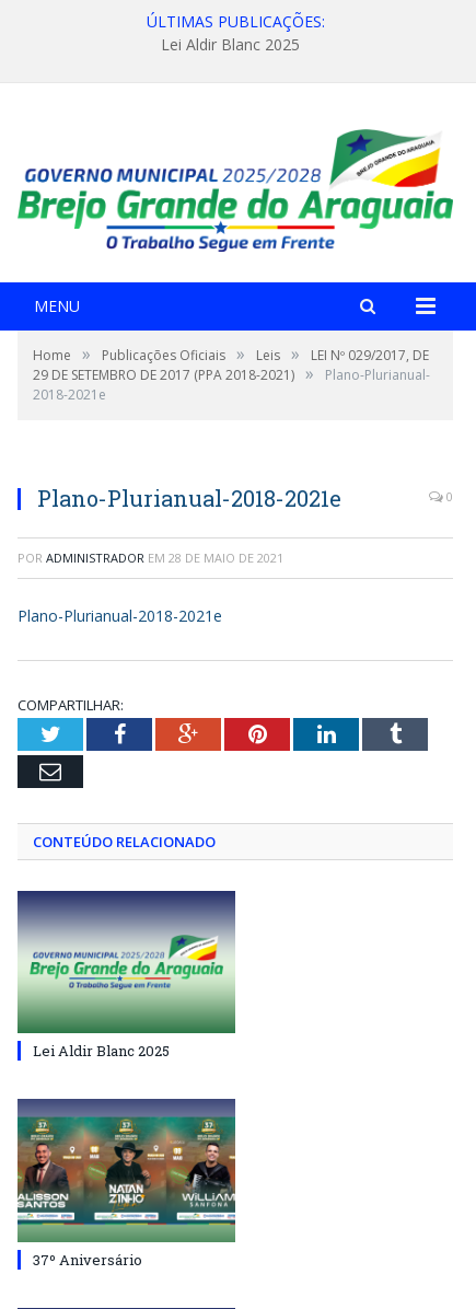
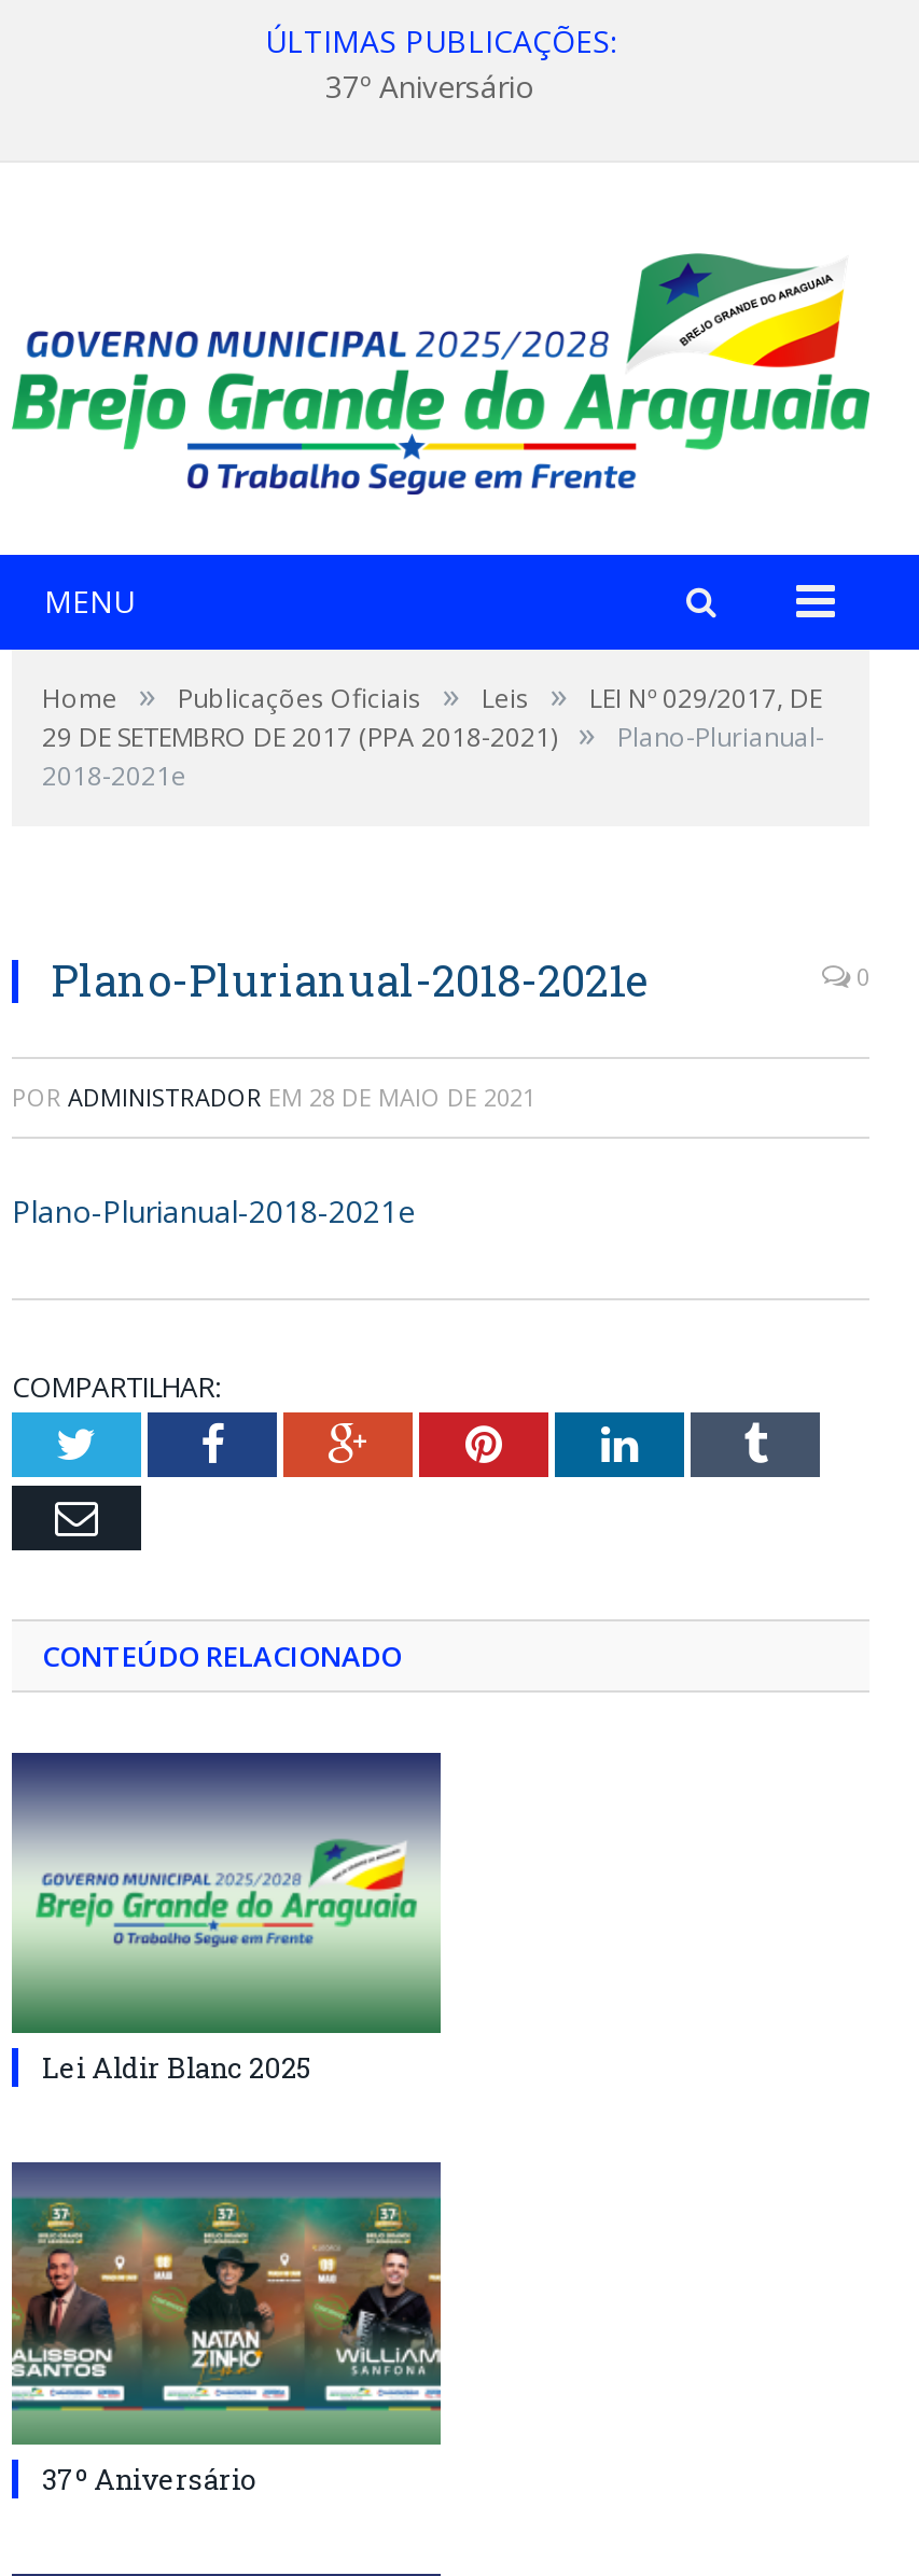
- Lei Aldir Blanc 2025
+ 37º Aniversário
